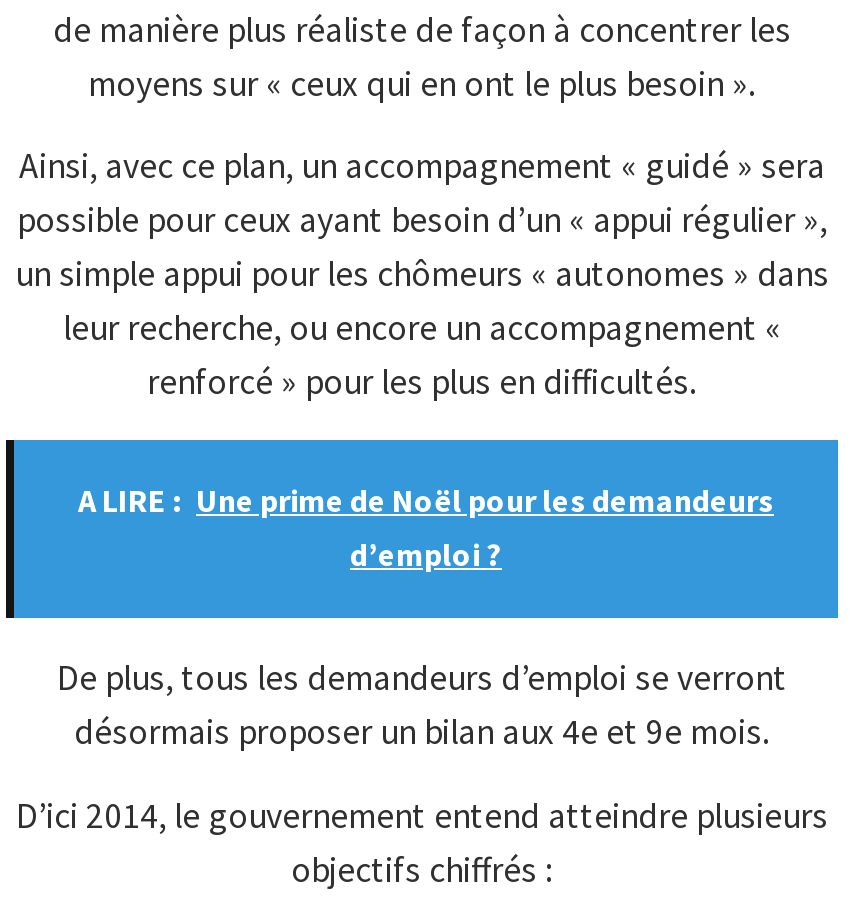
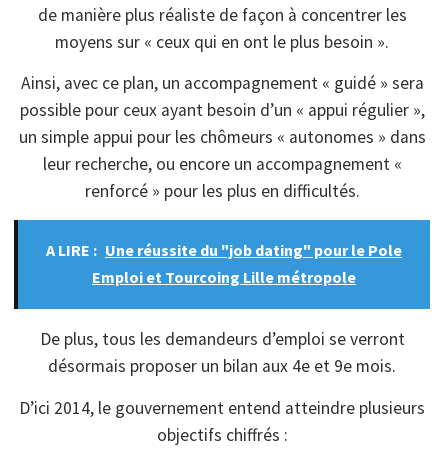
- A LIRE : Une prime de Noël pour les demandeurs
- d’emploi ?
+ A LIRE : Une réussite du "job dating" pour le Pole
+ Emploi et Tourcoing Lille métropole
